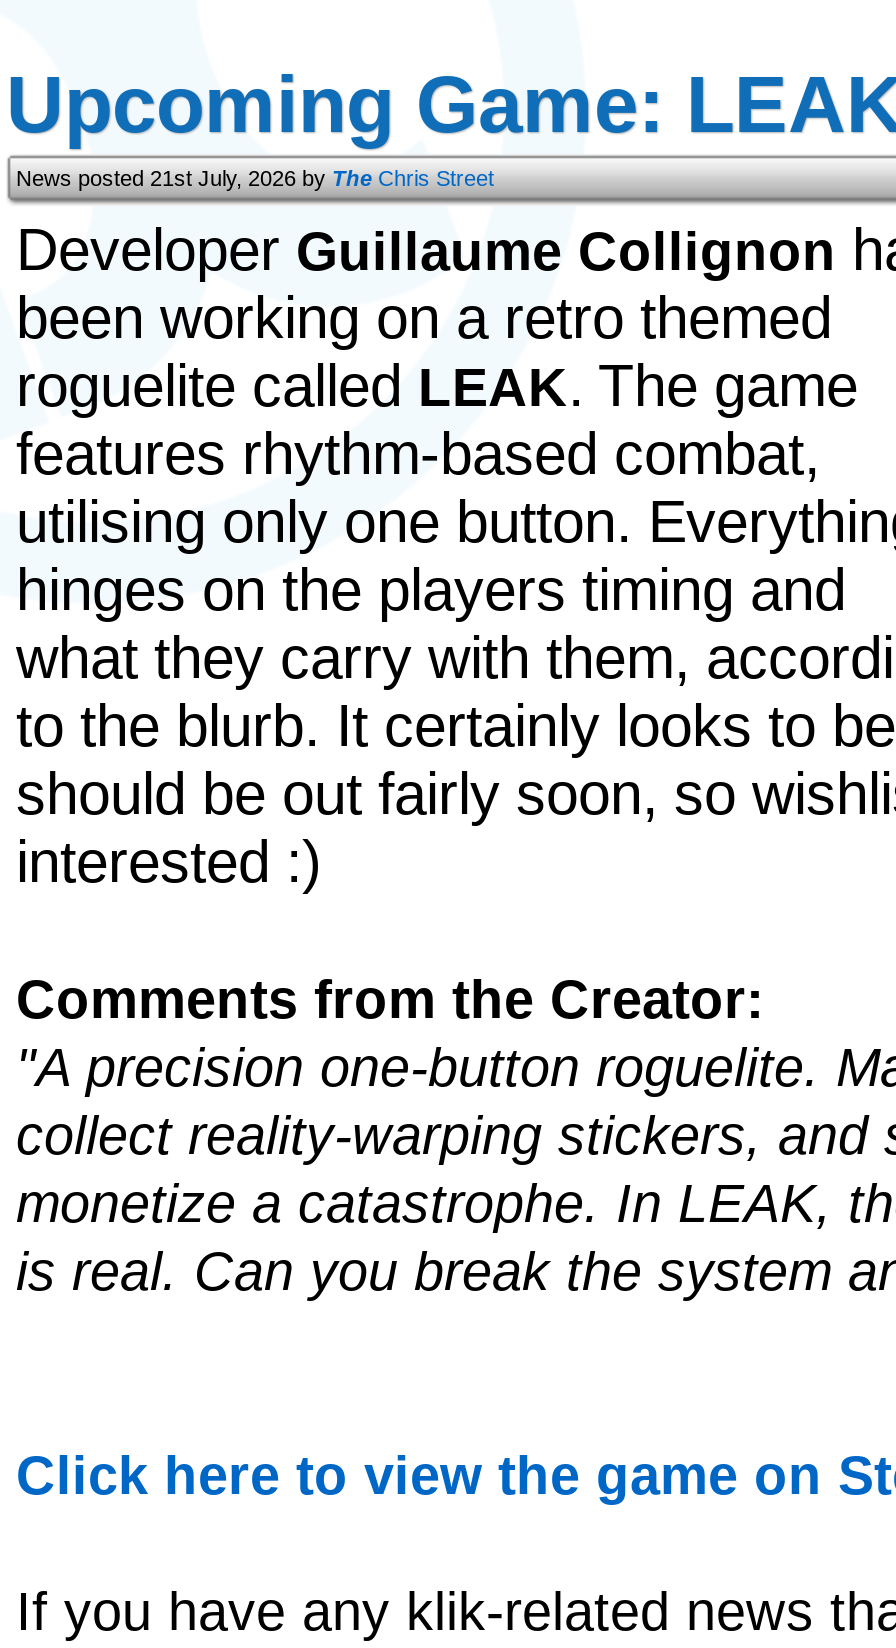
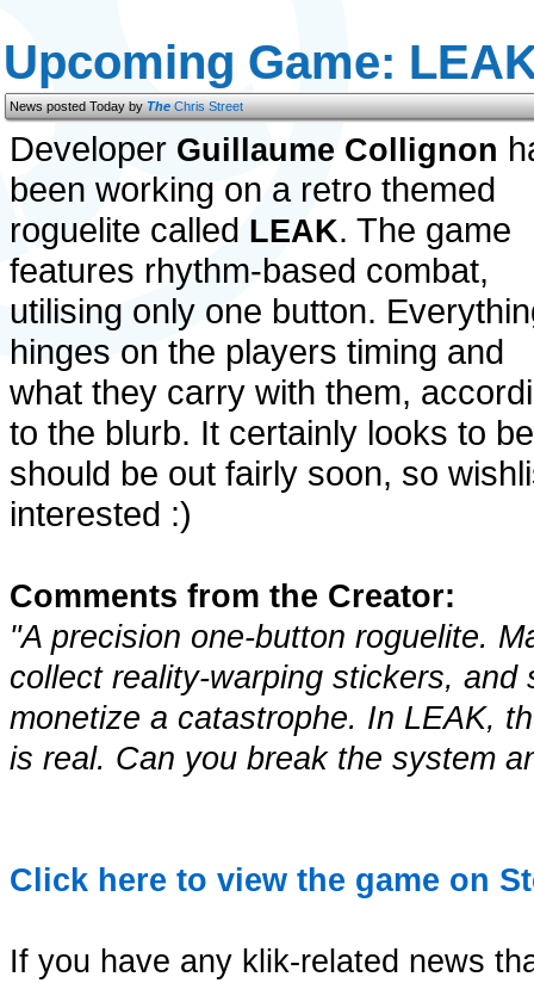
- News posted 21st July, 2026 by The Chris Street
+ News posted Today by The Chris Street
